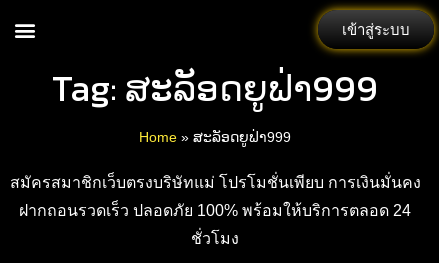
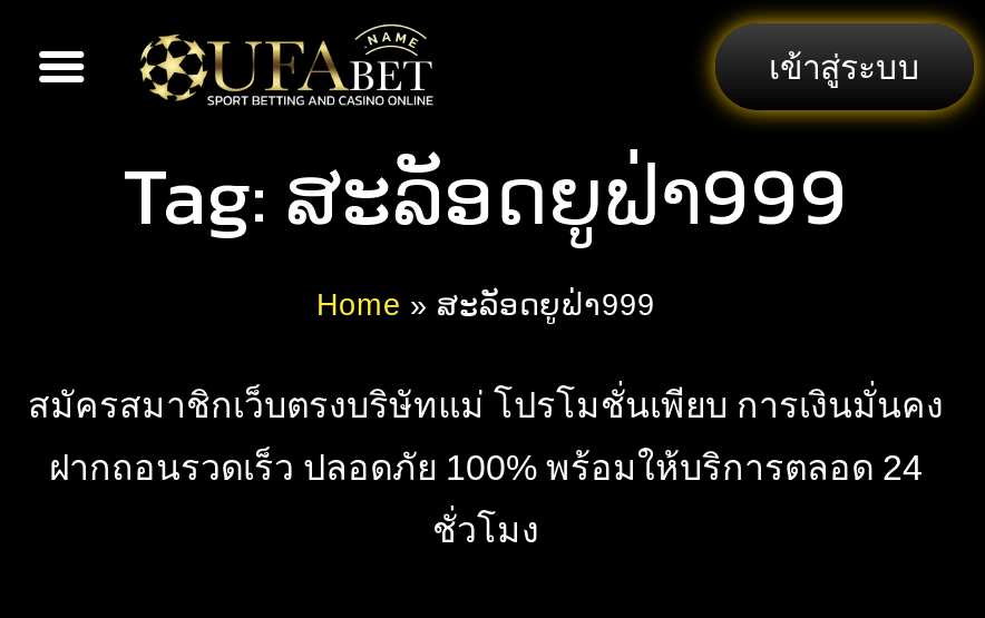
+ [image]
